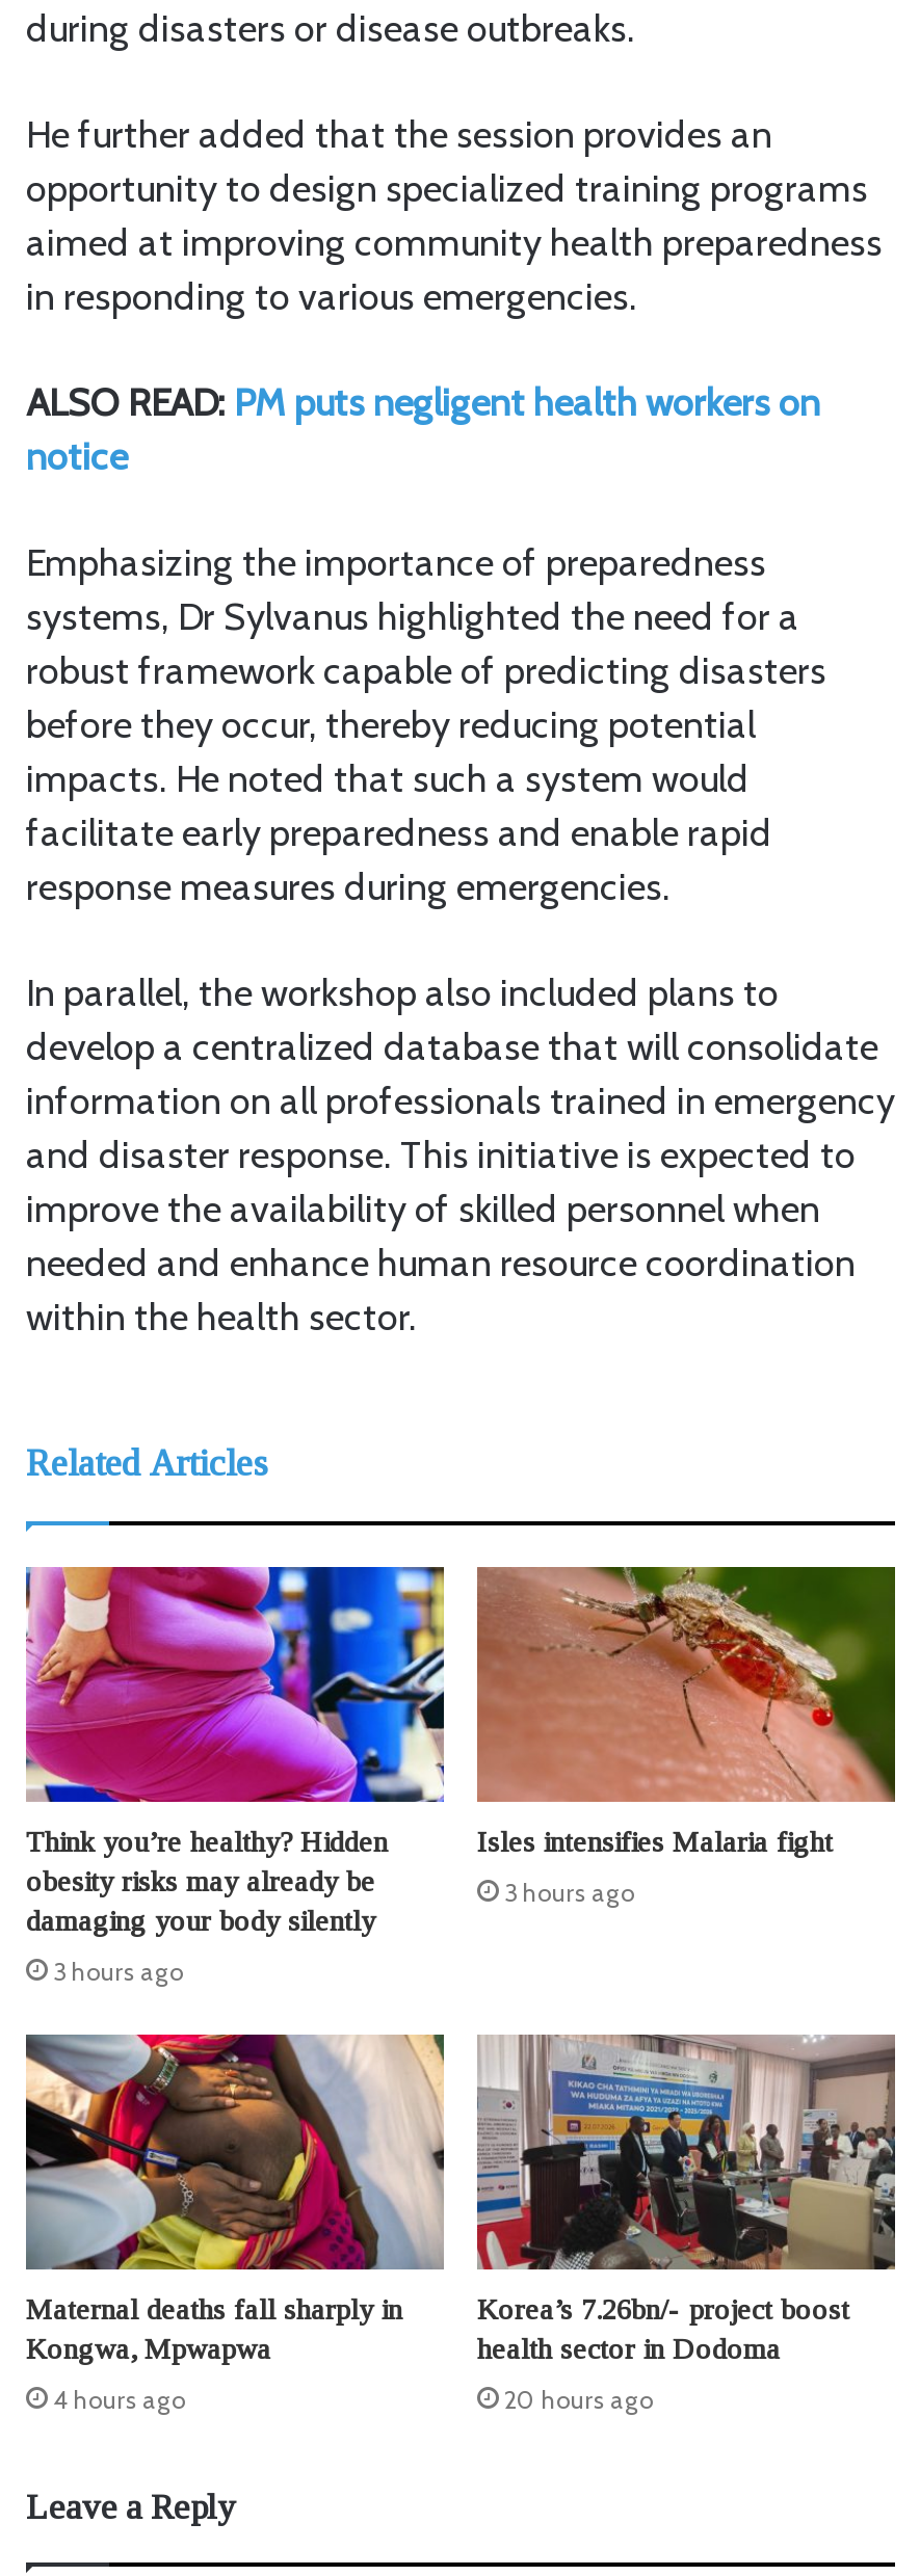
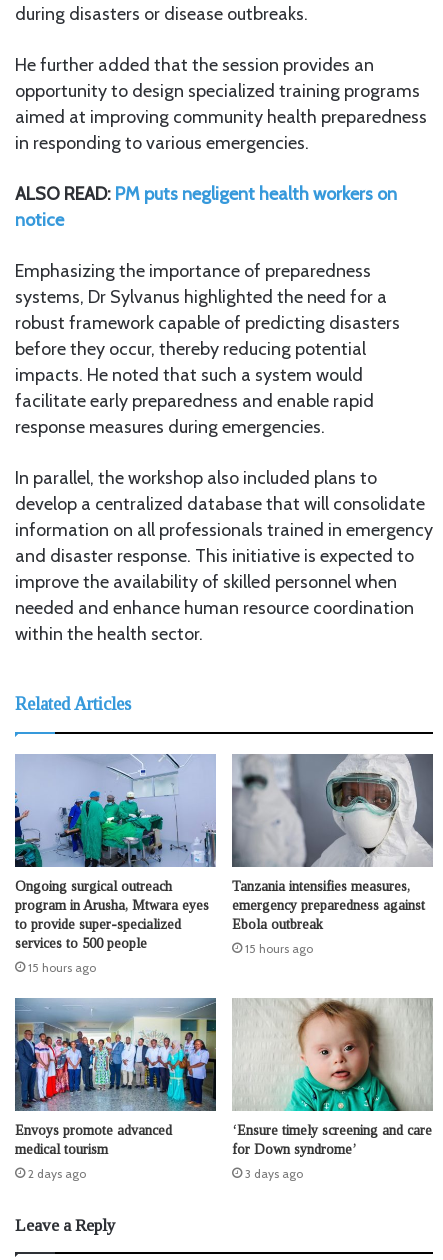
- [image]
- Think you’re healthy? Hidden
- obesity risks may already be
- damaging your body silently
+ [image]
+ Ongoing surgical outreach
+ program in Arusha, Mtwara eyes
+ to provide super-specialized
+ services to 500 people

- [image]
- Isles intensifies Malaria fight
+ [image]
+ Tanzania intensifies measures,
+ emergency preparedness against
+ Ebola outbreak

- 3 hours ago
+ 15 hours ago

- 3 hours ago
+ 15 hours ago

- [image]
- Maternal deaths fall sharply in
- Kongwa, Mpwapwa
+ [image]
+ Envoys promote advanced
+ medical tourism

- [image]
- Korea’s 7.26bn/- project boost
- health sector in Dodoma
+ [image]
+ ‘Ensure timely screening and care
+ for Down syndrome’

- 4 hours ago
+ 2 days ago

- 20 hours ago
+ 3 days ago
